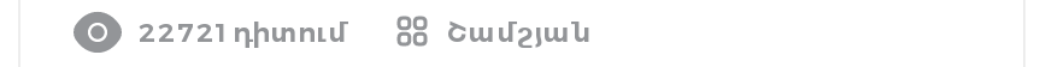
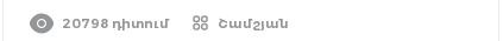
- 22721 դիտում
+ 20798 դիտում
